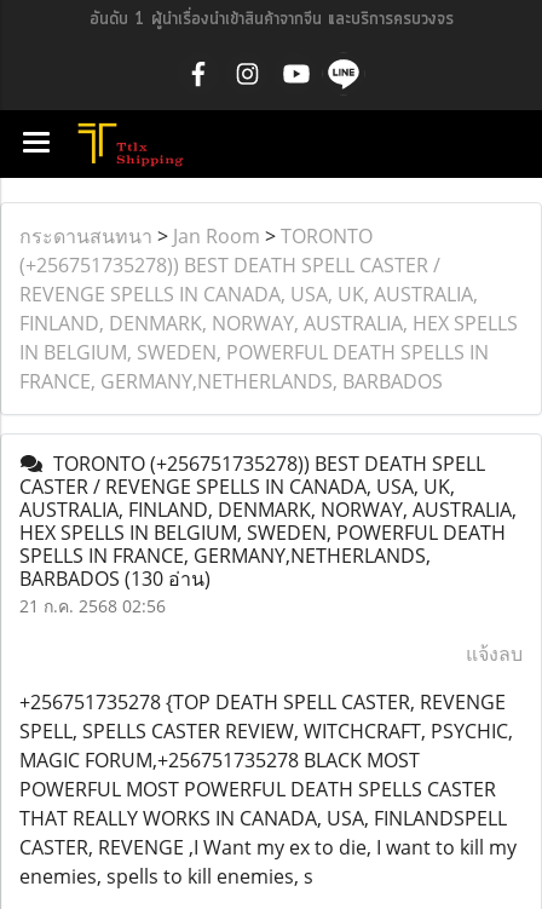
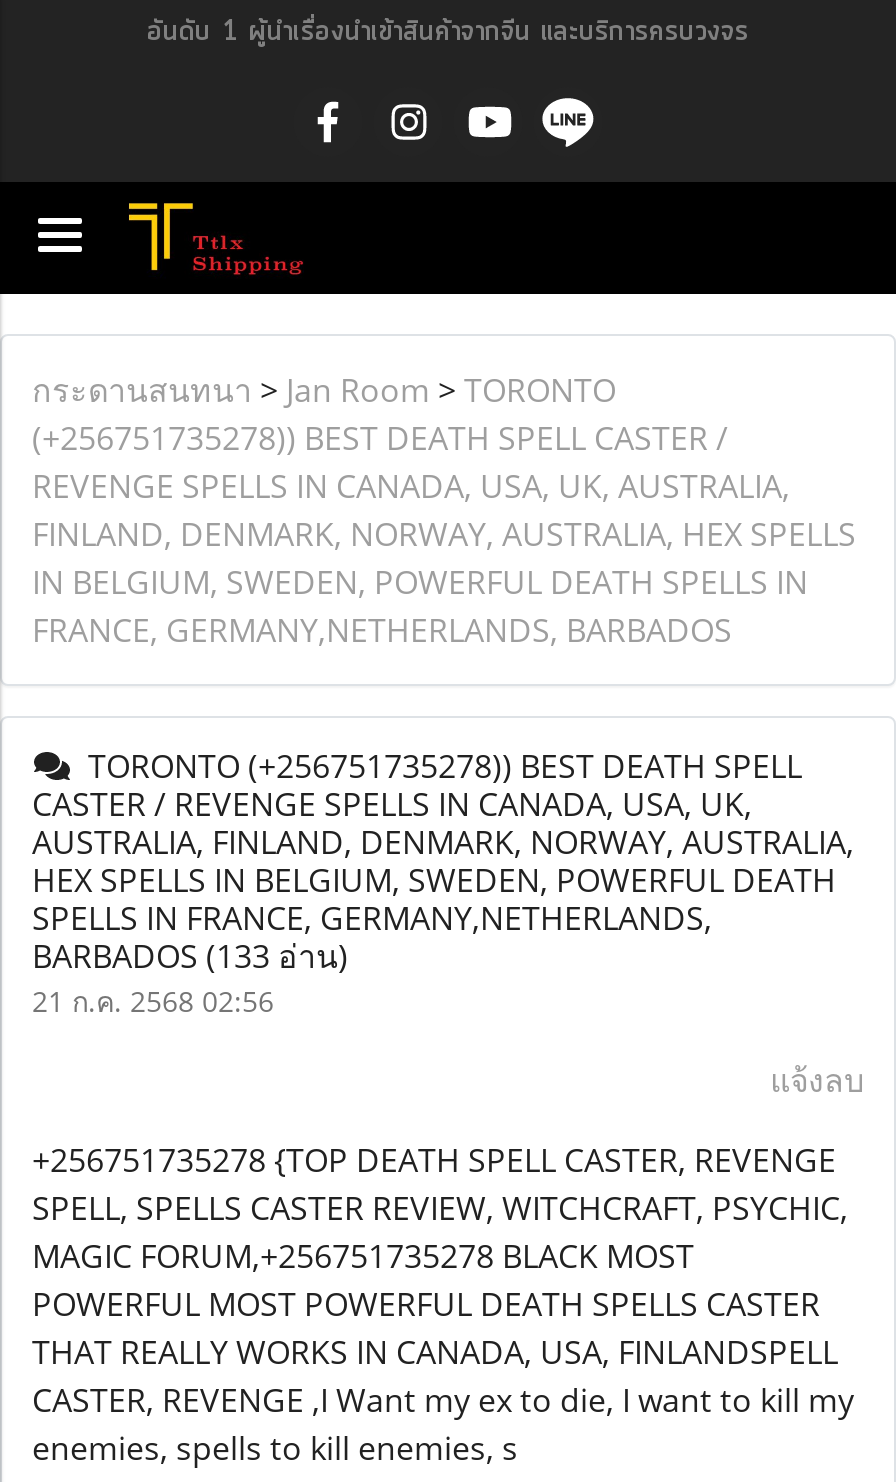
- BARBADOS (130 อ่าน)
+ BARBADOS (133 อ่าน)
